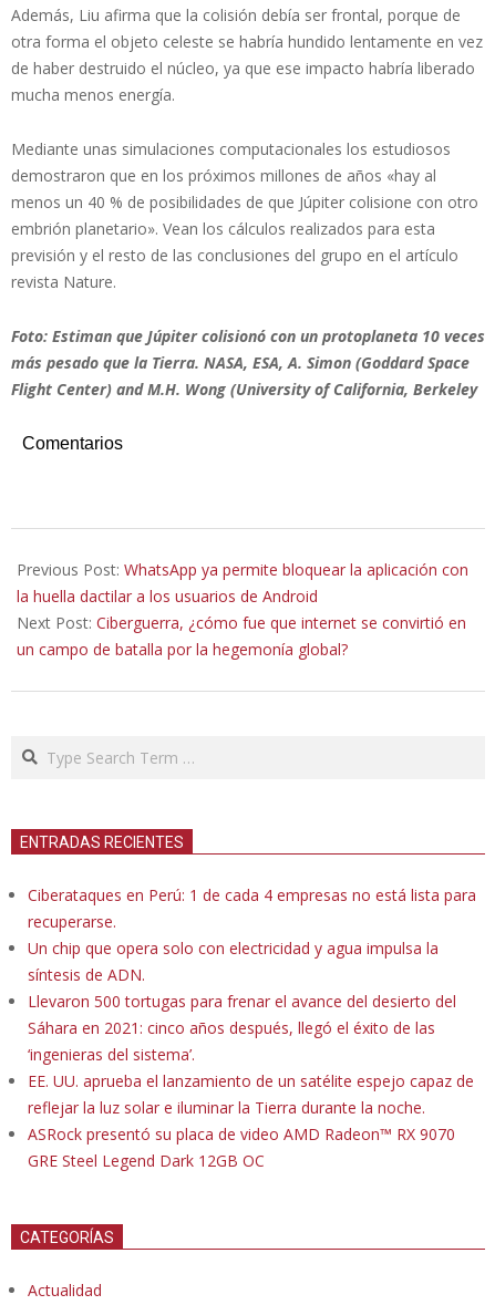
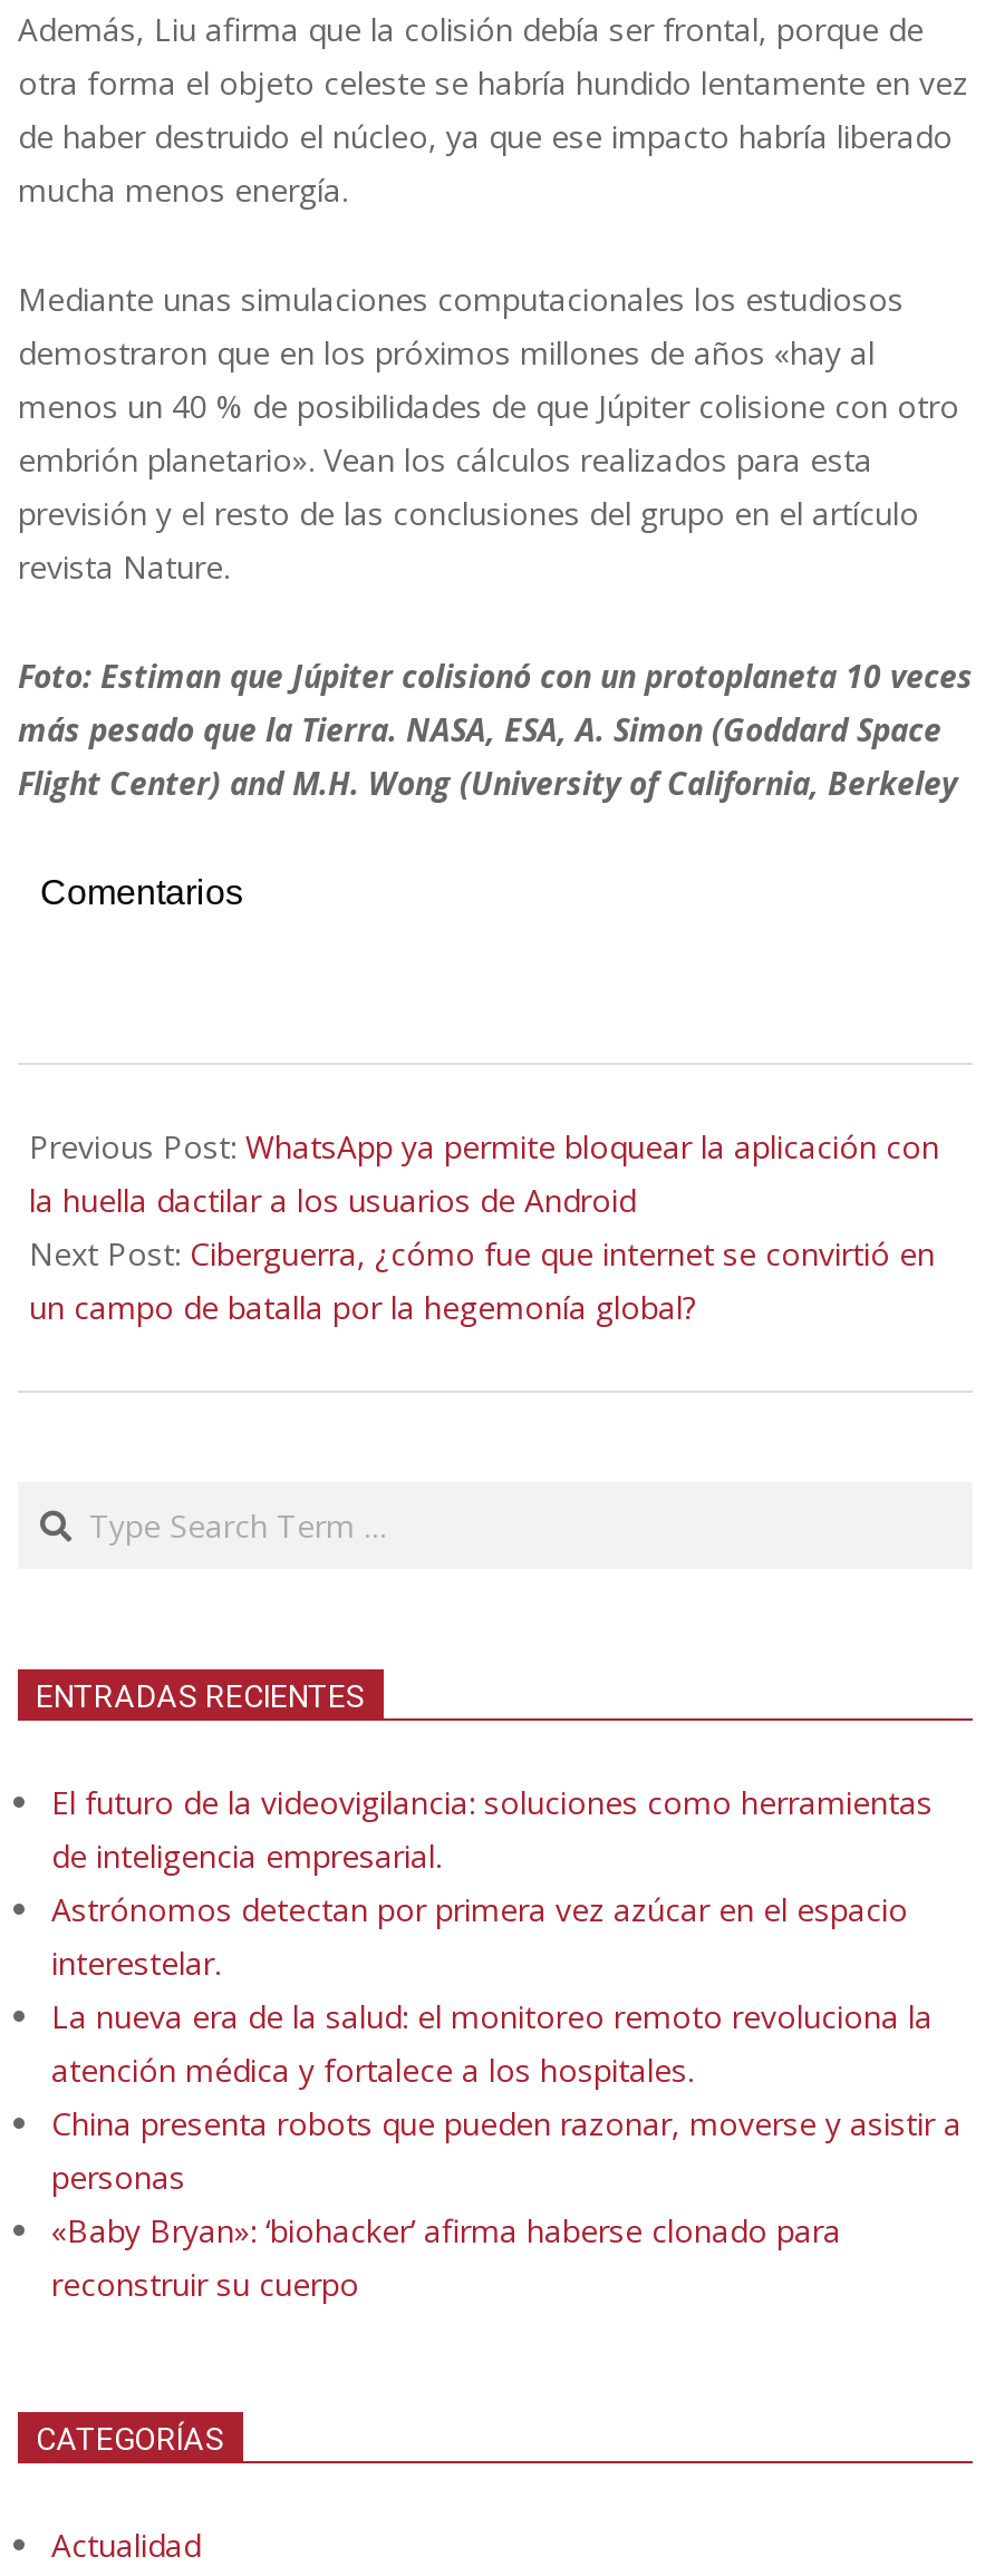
- Ciberataques en Perú: 1 de cada 4 empresas no está lista para
- recuperarse.
- Un chip que opera solo con electricidad y agua impulsa la
- síntesis de ADN.
- Llevaron 500 tortugas para frenar el avance del desierto del
- Sáhara en 2021: cinco años después, llegó el éxito de las
- ‘ingenieras del sistema’.
- EE. UU. aprueba el lanzamiento de un satélite espejo capaz de
- reflejar la luz solar e iluminar la Tierra durante la noche.
- ASRock presentó su placa de video AMD Radeon™ RX 9070
- GRE Steel Legend Dark 12GB OC
+ El futuro de la videovigilancia: soluciones como herramientas
+ de inteligencia empresarial.
+ Astrónomos detectan por primera vez azúcar en el espacio
+ interestelar.
+ La nueva era de la salud: el monitoreo remoto revoluciona la
+ atención médica y fortalece a los hospitales.
+ China presenta robots que pueden razonar, moverse y asistir a
+ personas
+ «Baby Bryan»: ‘biohacker’ afirma haberse clonado para
+ reconstruir su cuerpo
